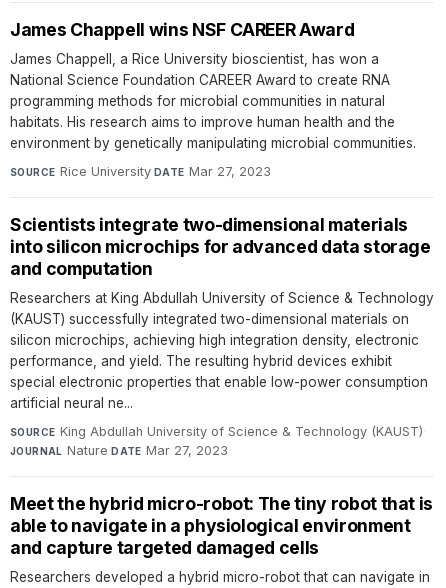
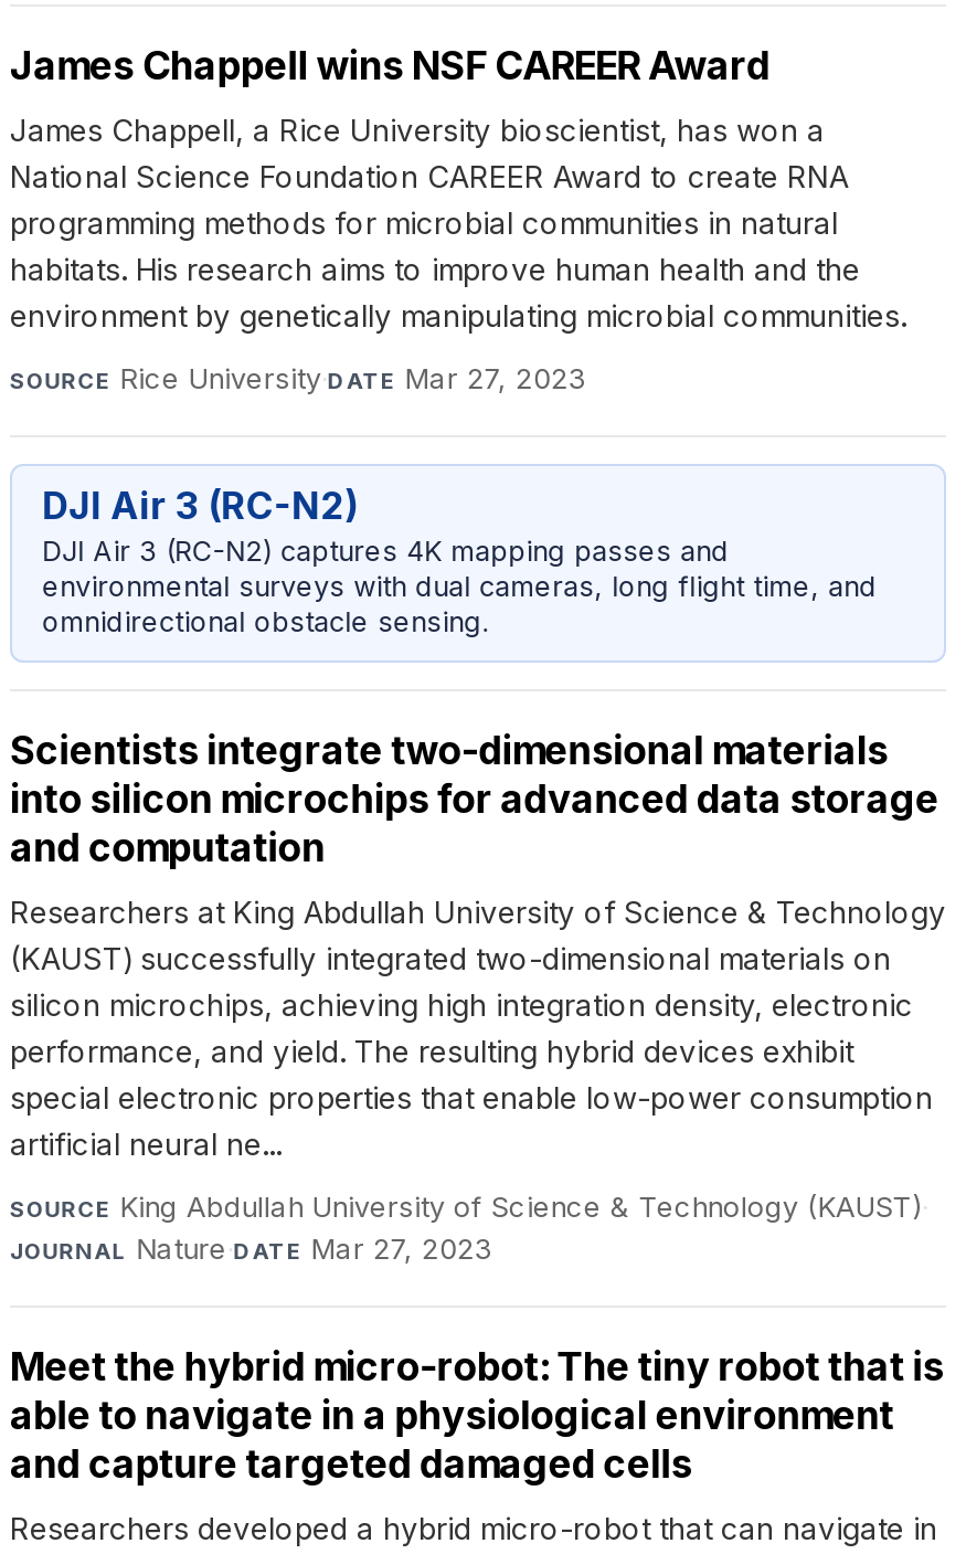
+ DJI Air 3 (RC-N2)
+ DJI Air 3 (RC-N2) captures 4K mapping passes and
+ environmental surveys with dual cameras, long flight time, and
+ omnidirectional obstacle sensing.
